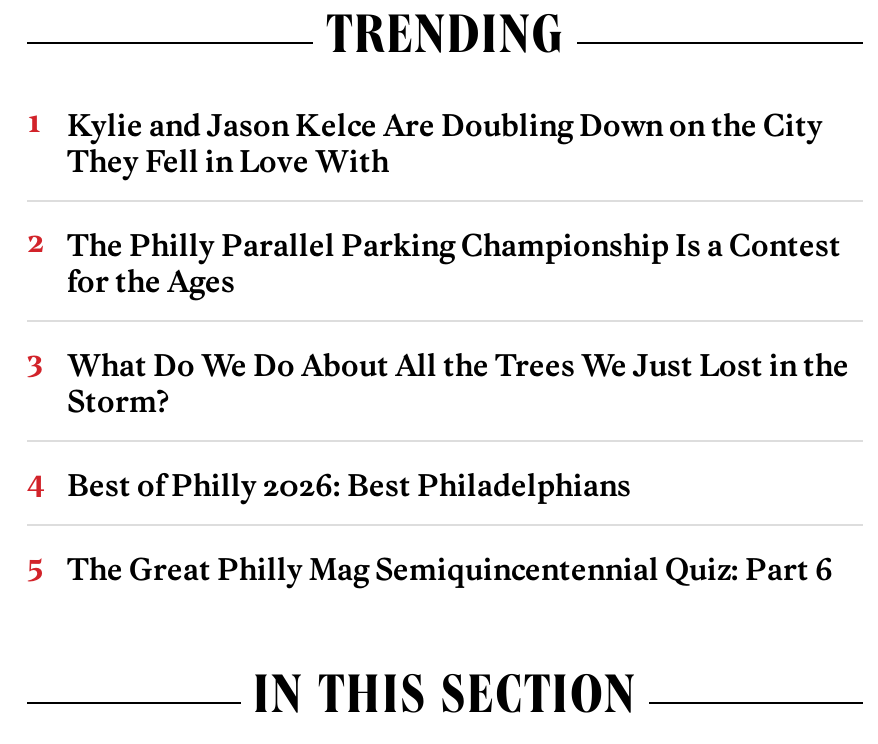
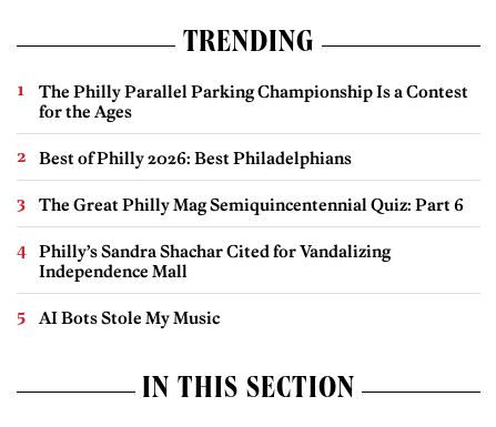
- Kylie and Jason Kelce Are Doubling Down on the City
- They Fell in Love With

moved up: The Philly Parallel Parking Championship Is a Contest | for the Ages

- What Do We Do About All the Trees We Just Lost in the
- Storm?

moved up: Best of Philly 2026: Best Philadelphians | The Great Philly Mag Semiquincentennial Quiz: Part 6

+ Philly’s Sandra Shachar Cited for Vandalizing
+ Independence Mall
+ AI Bots Stole My Music
